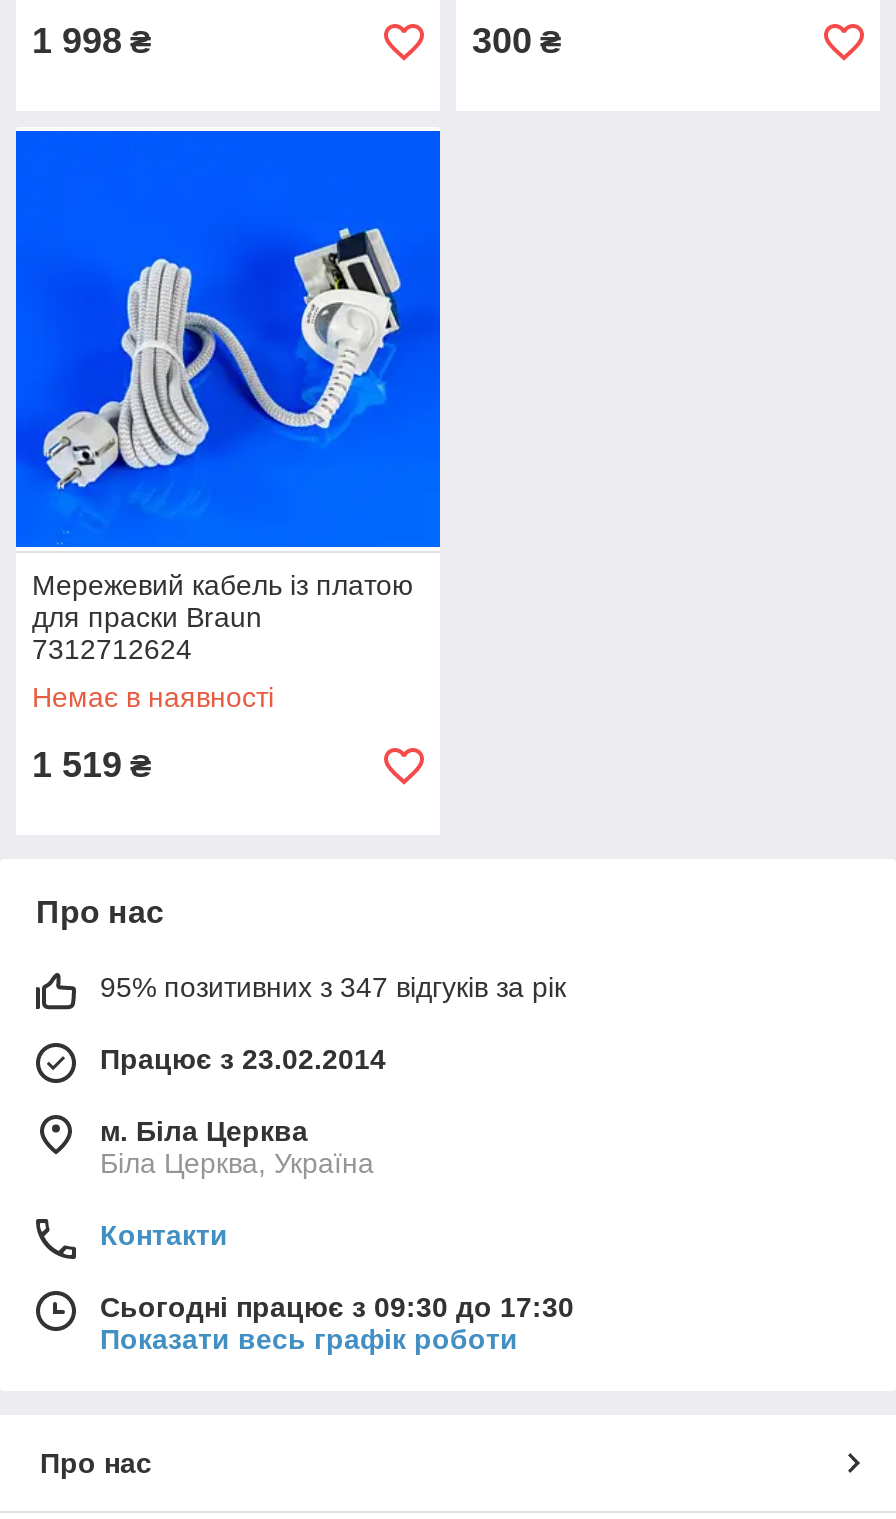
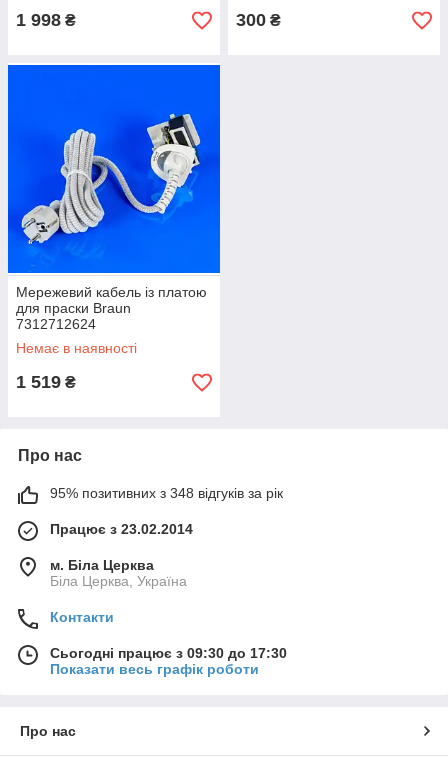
- 95% позитивних з 347 відгуків за рік
+ 95% позитивних з 348 відгуків за рік
